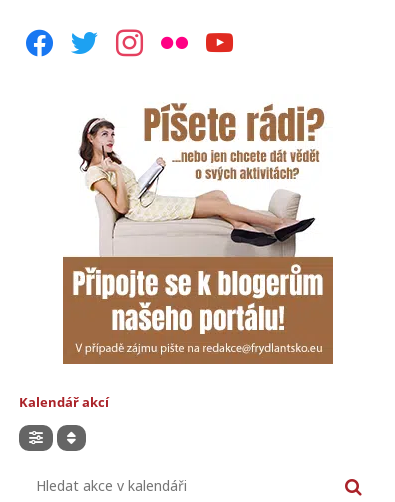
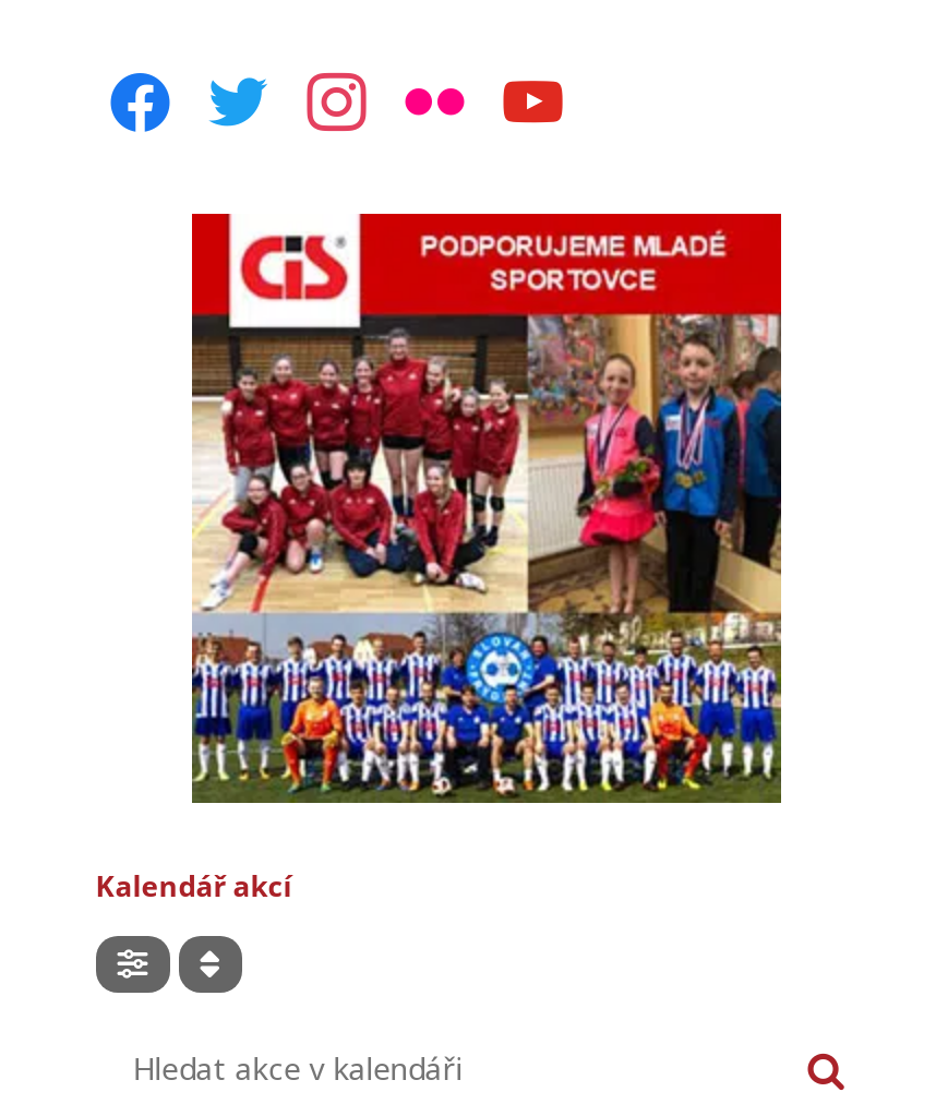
- [image]
+ [image]
